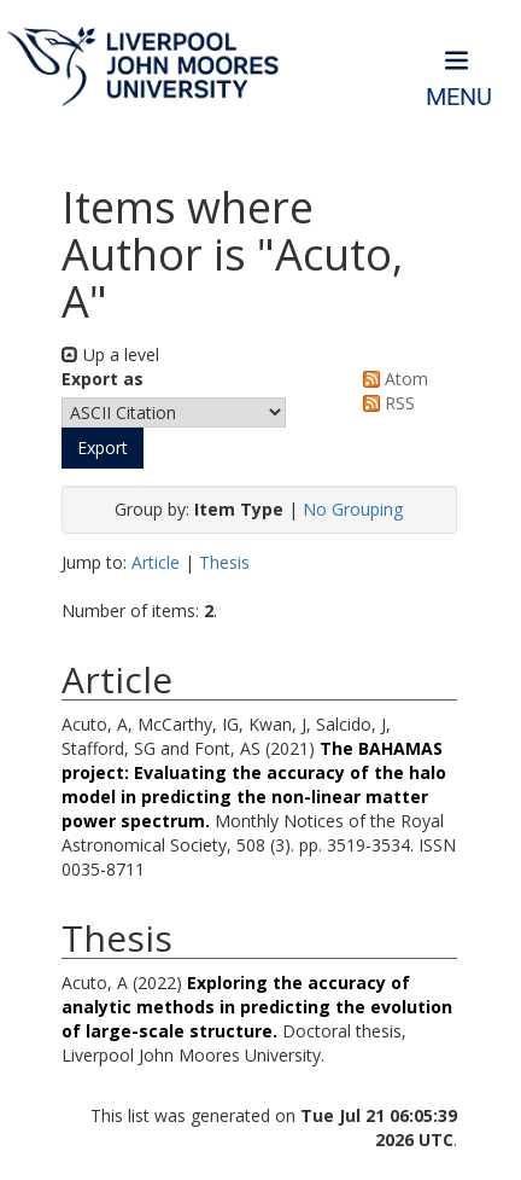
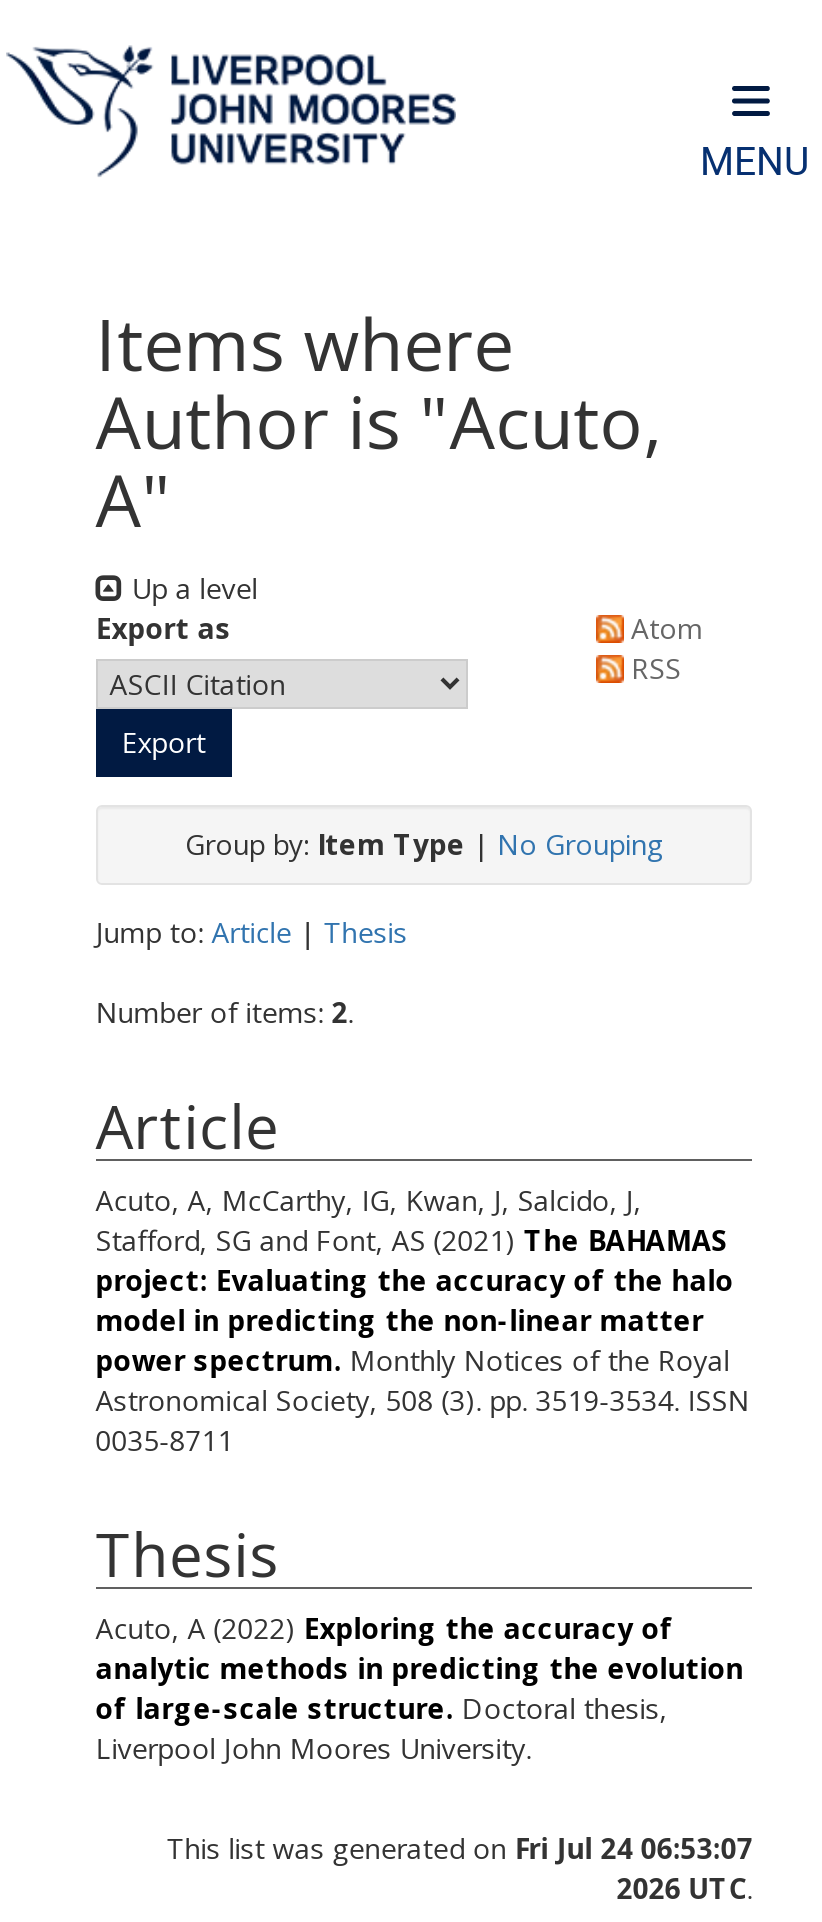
- This list was generated on Tue Jul 21 06:05:39
+ This list was generated on Fri Jul 24 06:53:07
